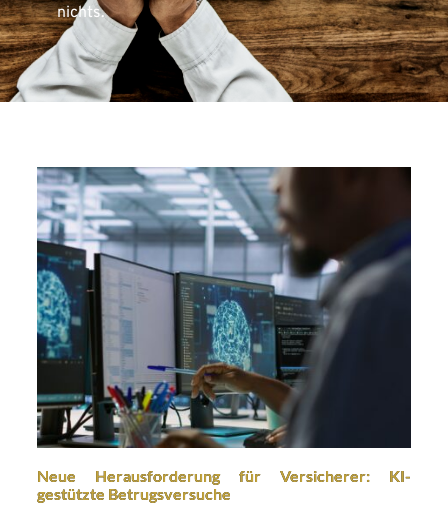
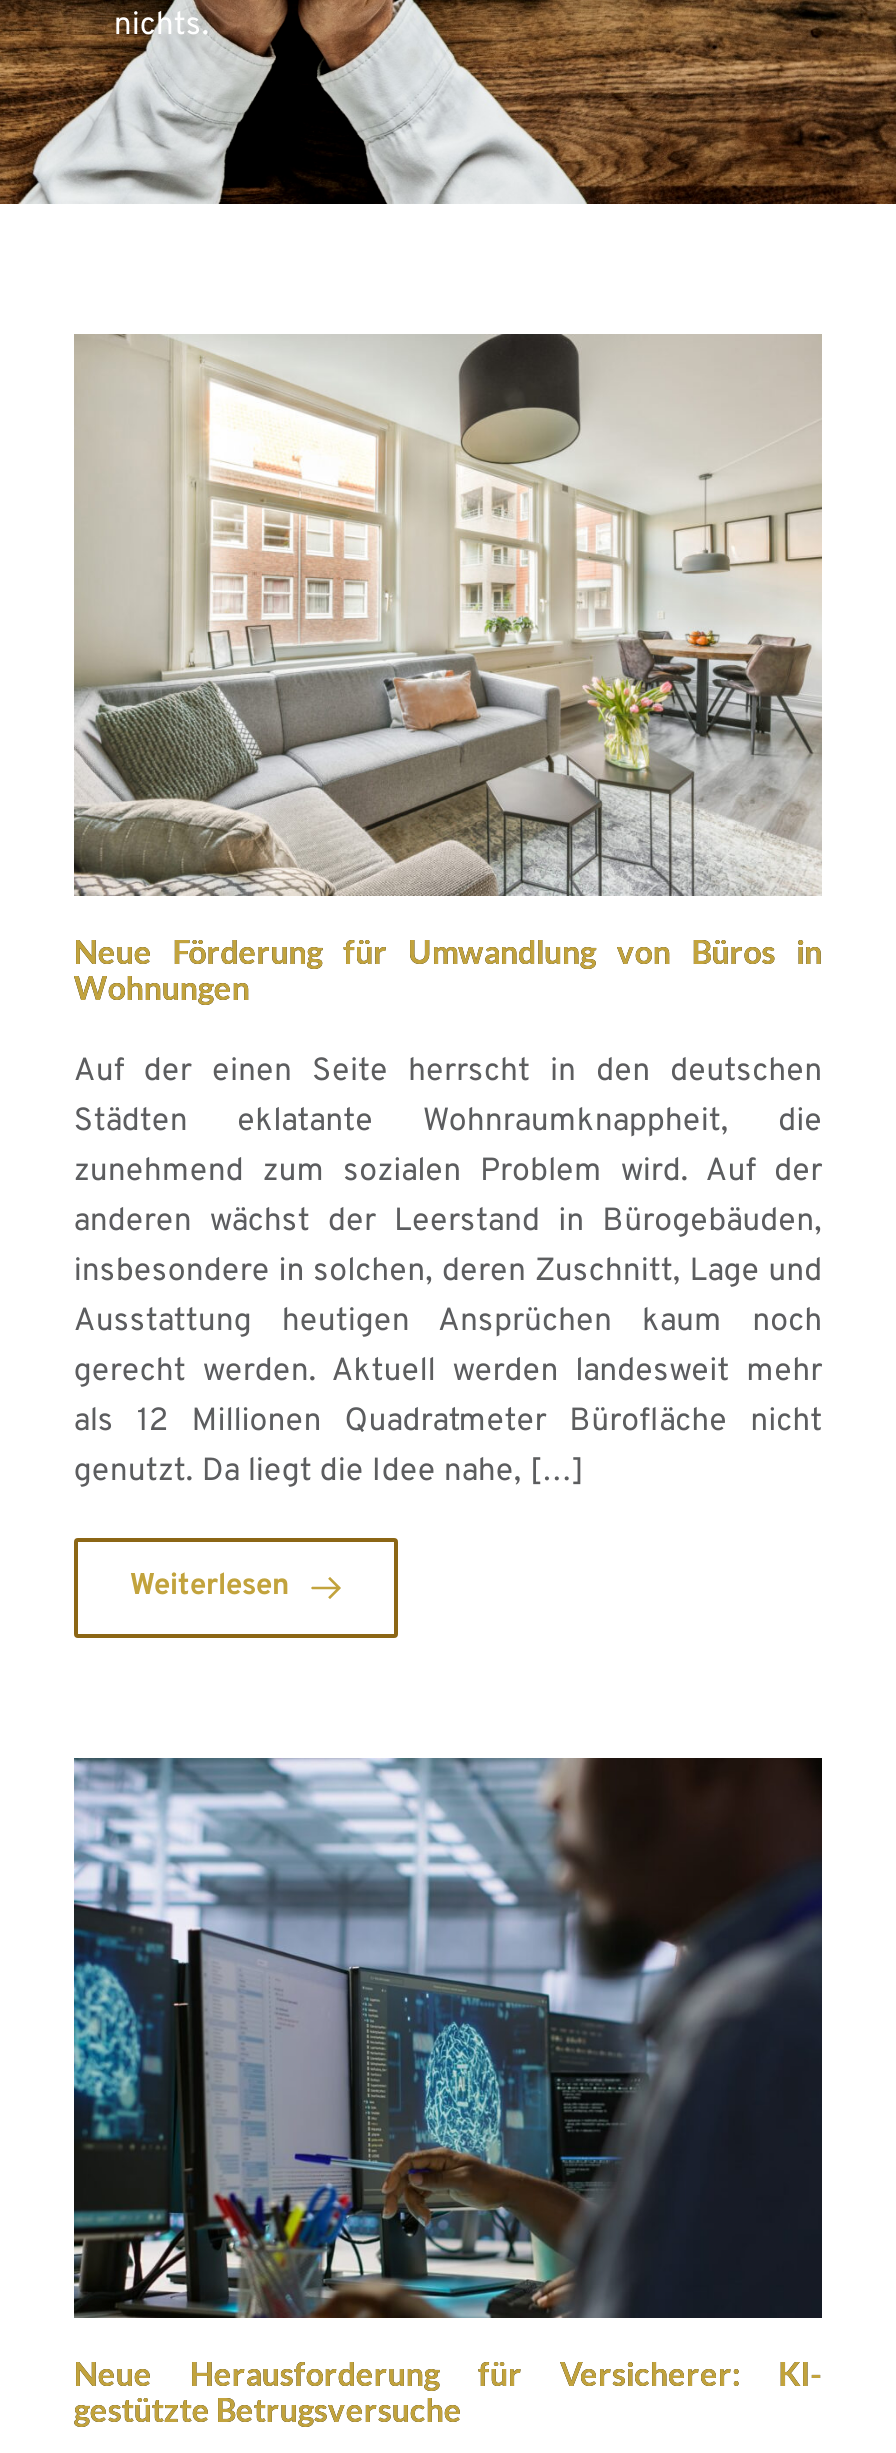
+ [image]
+ Neue Förderung für Umwandlung von Büros in
+ Wohnungen
+ Auf der einen Seite herrscht in den deutschen
+ Städten eklatante Wohnraumknappheit, die
+ zunehmend zum sozialen Problem wird. Auf der
+ anderen wächst der Leerstand in Bürogebäuden,
+ insbesondere in solchen, deren Zuschnitt, Lage und
+ Ausstattung heutigen Ansprüchen kaum noch
+ gerecht werden. Aktuell werden landesweit mehr
+ als 12 Millionen Quadratmeter Bürofläche nicht
+ genutzt. Da liegt die Idee nahe, […]
+ Weiterlesen
